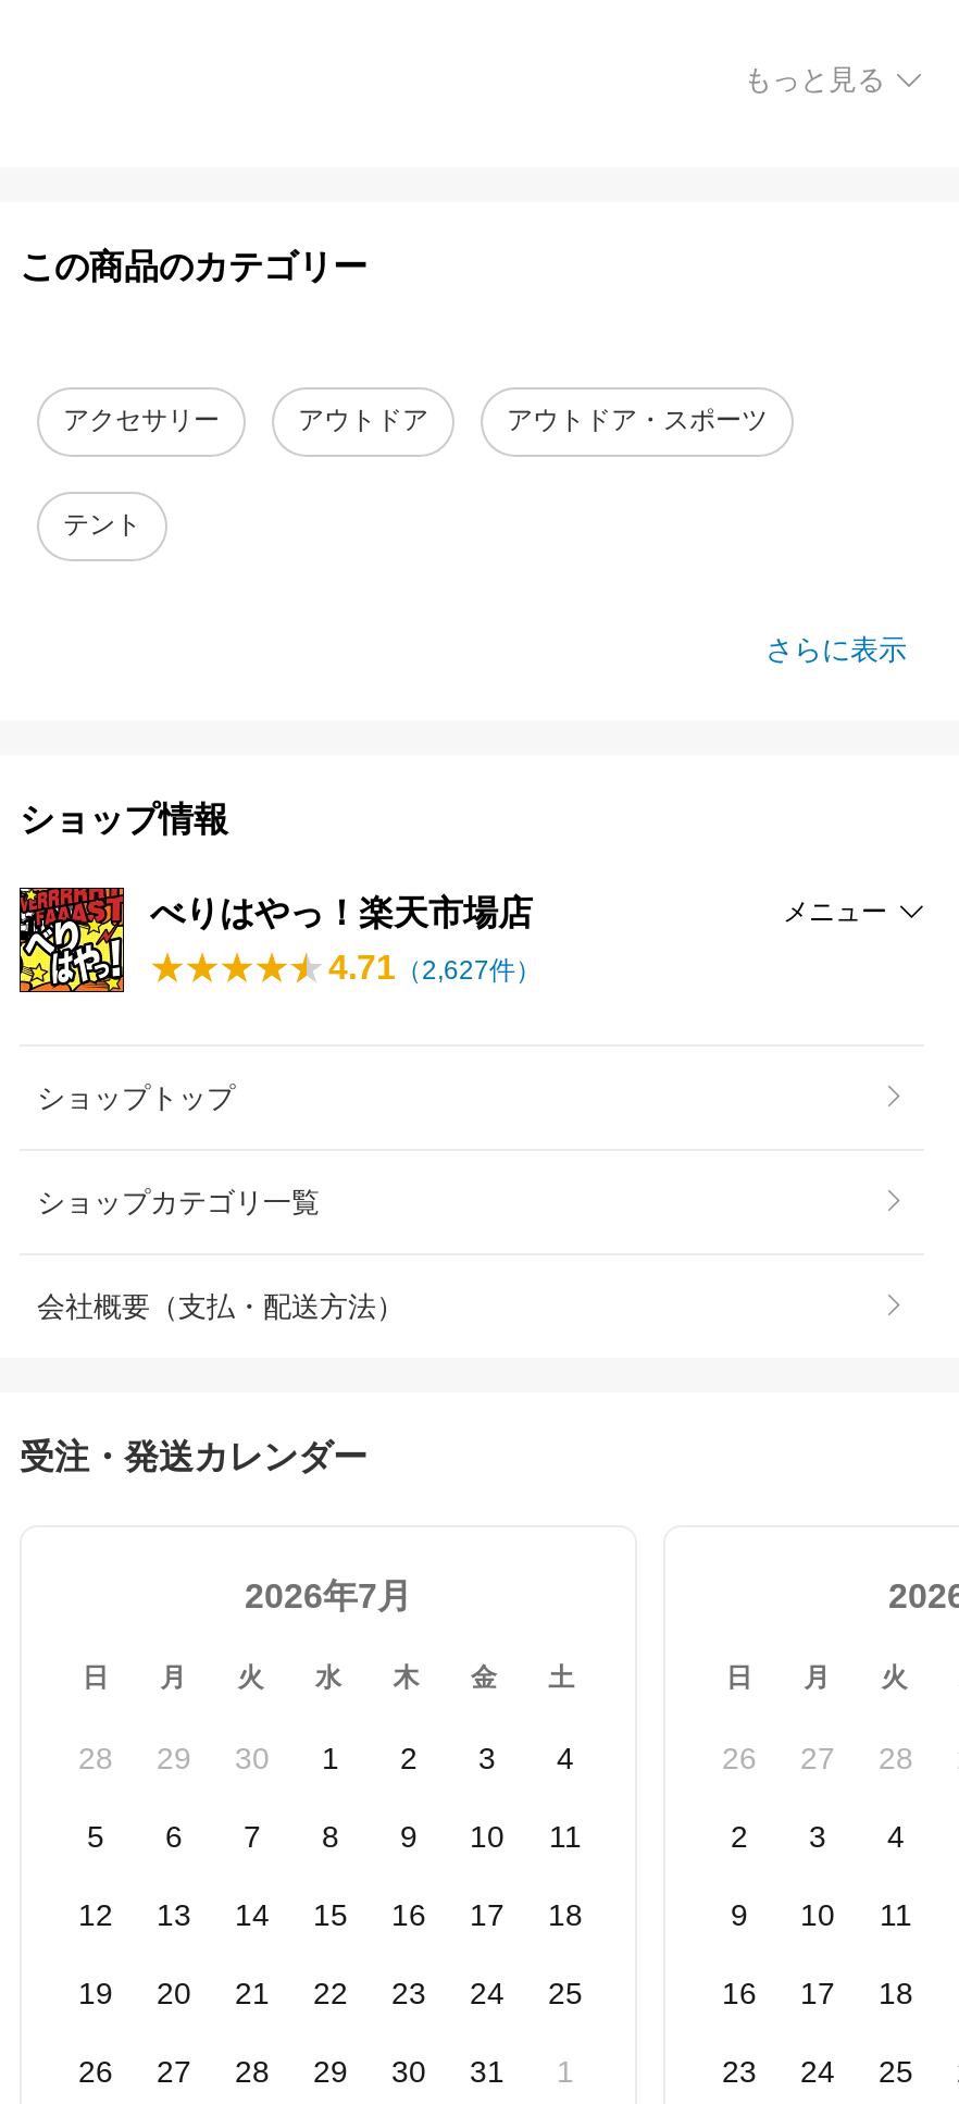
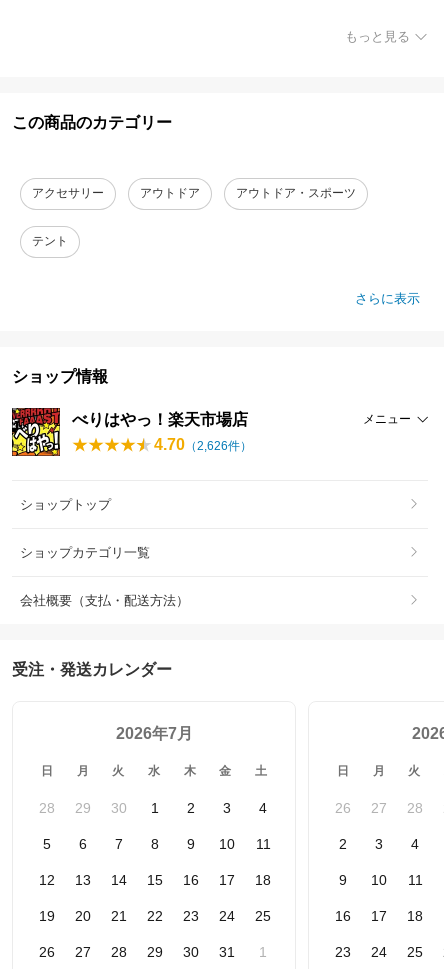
- 4.71（2,627件）
+ 4.70（2,626件）
